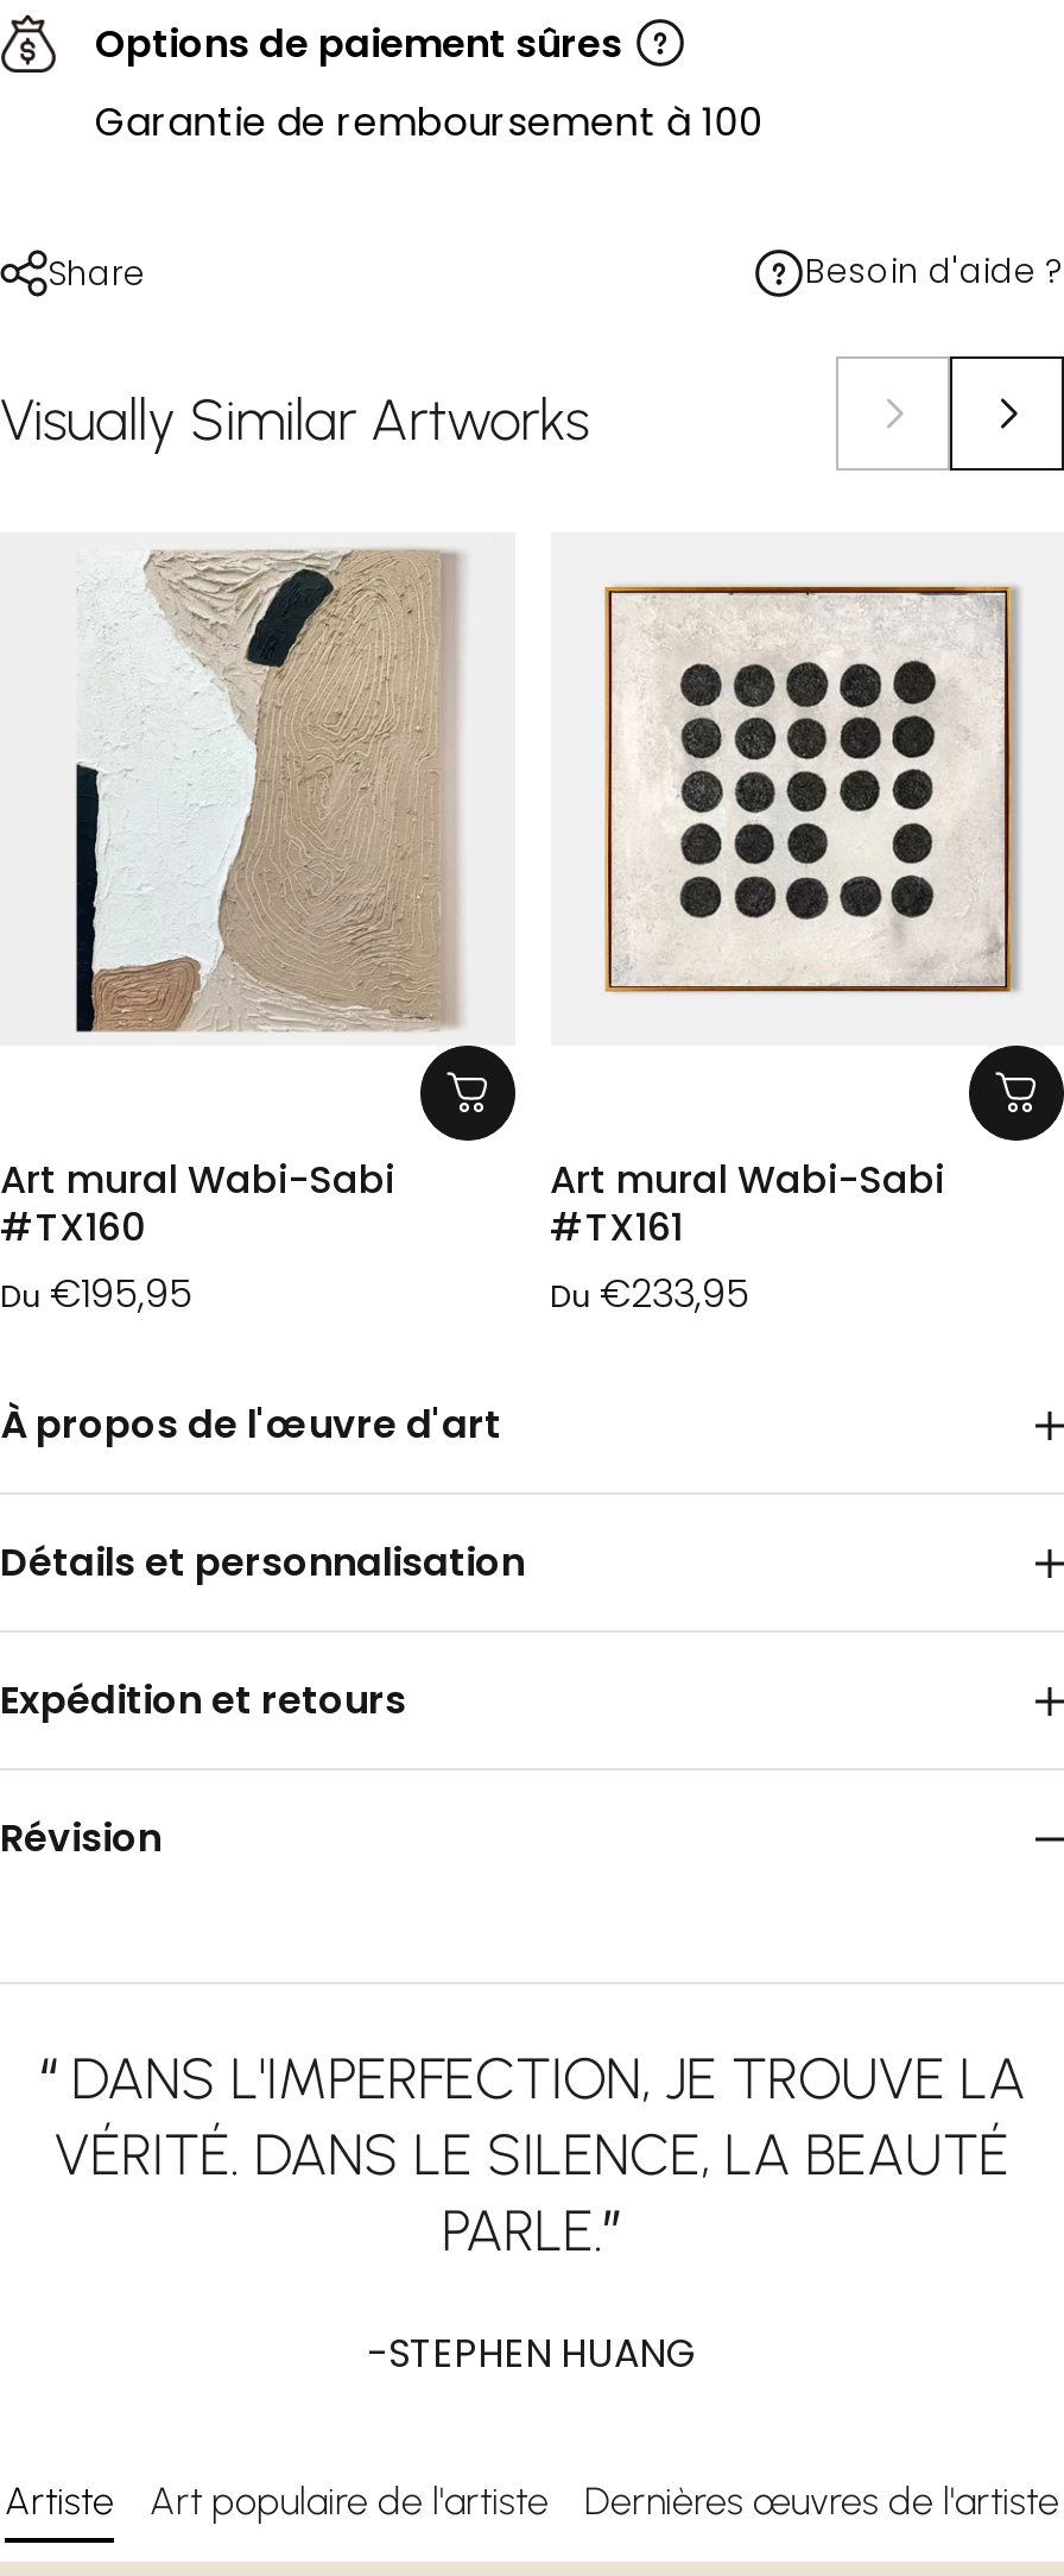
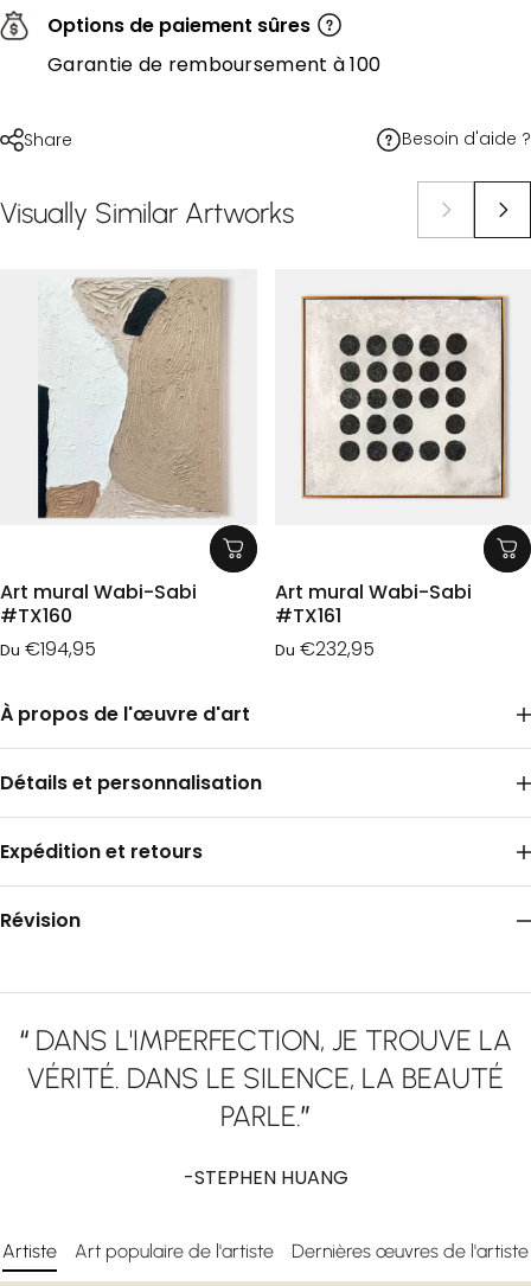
- Du €195,95
+ Du €194,95

- Du €233,95
+ Du €232,95
